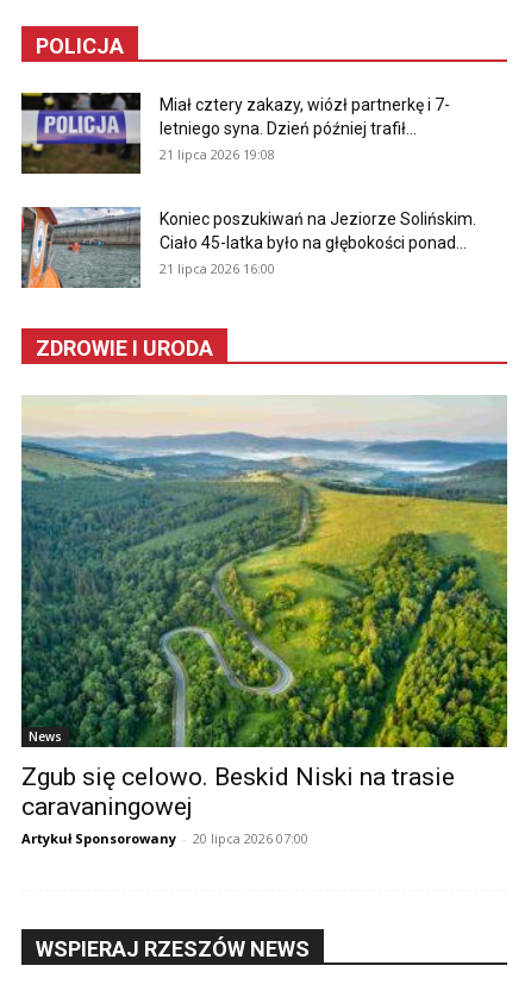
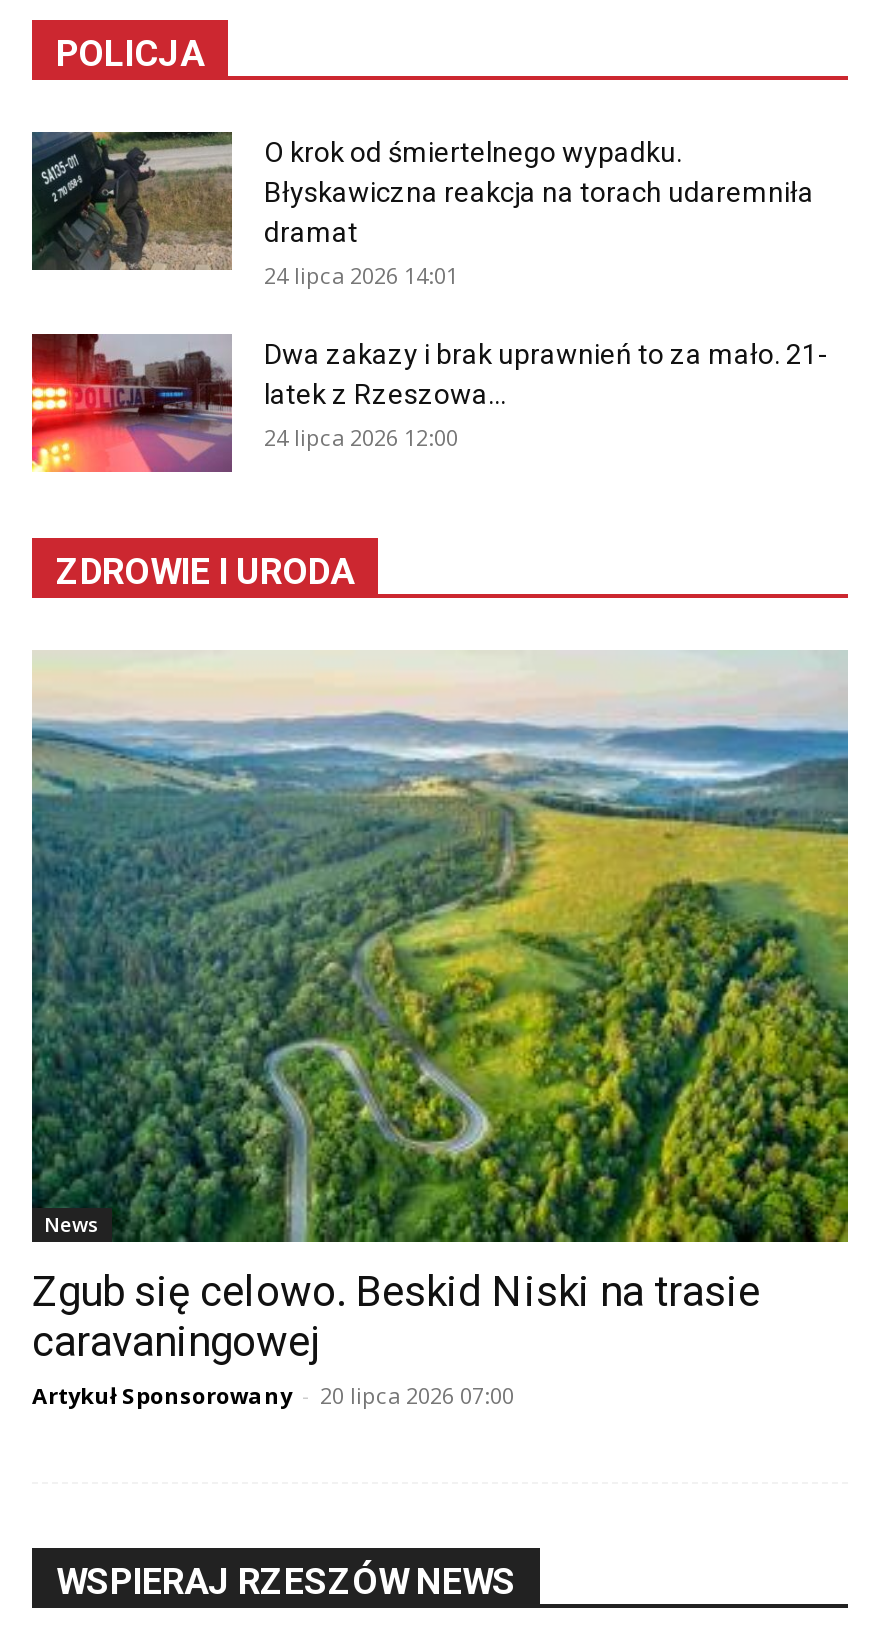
- [image]
- Miał cztery zakazy, wiózł partnerkę i 7-
- letniego syna. Dzień później trafił...
- 21 lipca 2026 19:08
+ [image]
+ O krok od śmiertelnego wypadku.
+ Błyskawiczna reakcja na torach udaremniła
+ dramat
+ 24 lipca 2026 14:01

- [image]
- Koniec poszukiwań na Jeziorze Solińskim.
- Ciało 45-latka było na głębokości ponad...
- 21 lipca 2026 16:00
+ [image]
+ Dwa zakazy i brak uprawnień to za mało. 21-
+ latek z Rzeszowa...
+ 24 lipca 2026 12:00
